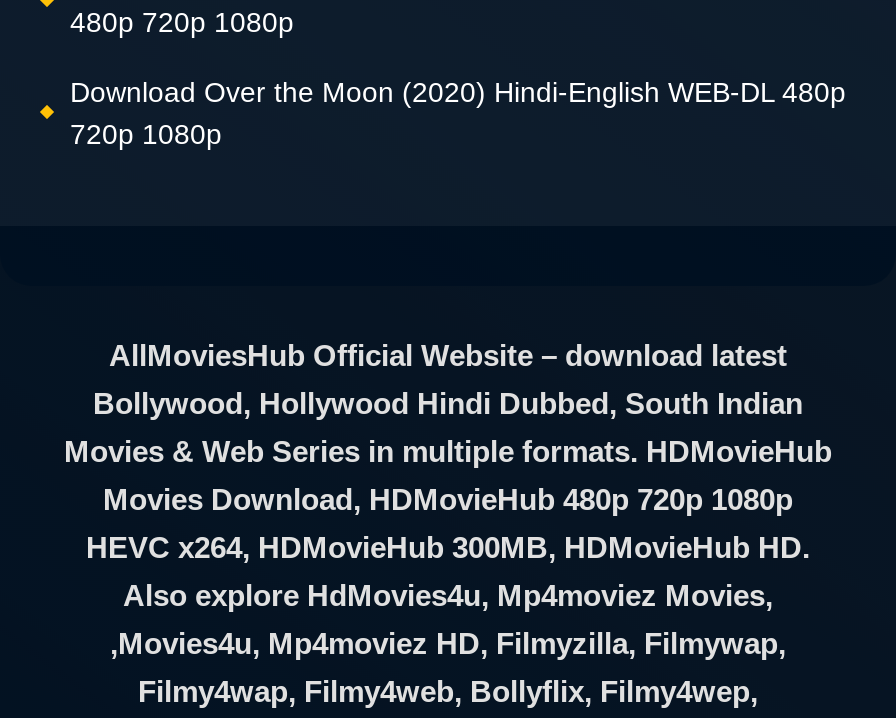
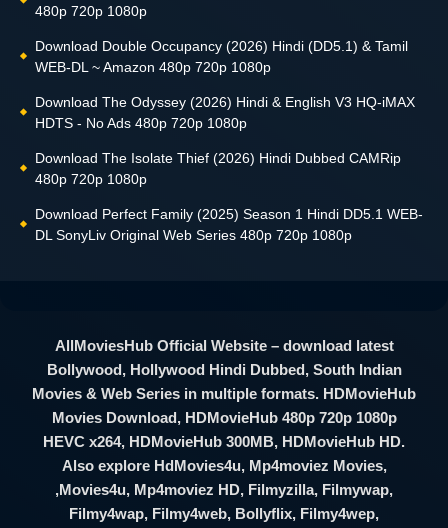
- Download Over the Moon (2020) Hindi-English WEB-DL 480p
- 720p 1080p
+ Download Double Occupancy (2026) Hindi (DD5.1) & Tamil
+ WEB-DL ~ Amazon 480p 720p 1080p
+ Download The Odyssey (2026) Hindi & English V3 HQ-iMAX
+ HDTS - No Ads 480p 720p 1080p
+ Download The Isolate Thief (2026) Hindi Dubbed CAMRip
+ 480p 720p 1080p
+ Download Perfect Family (2025) Season 1 Hindi DD5.1 WEB-
+ DL SonyLiv Original Web Series 480p 720p 1080p
